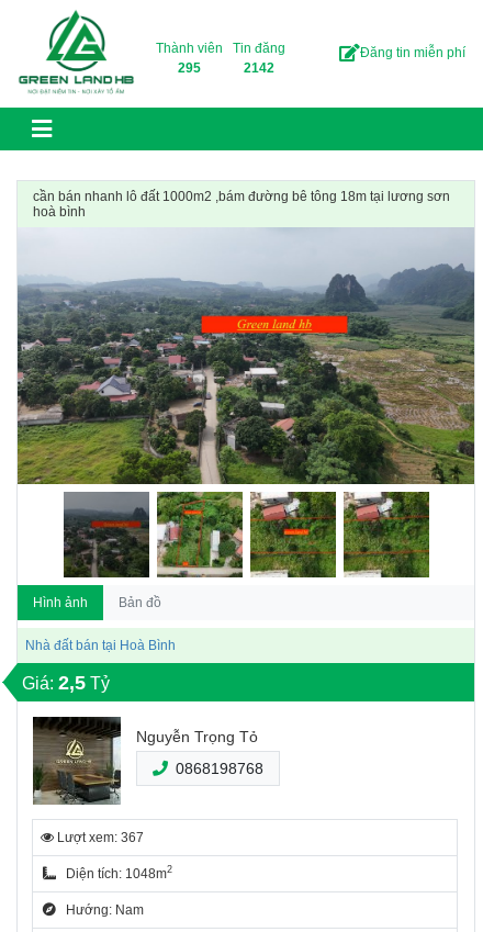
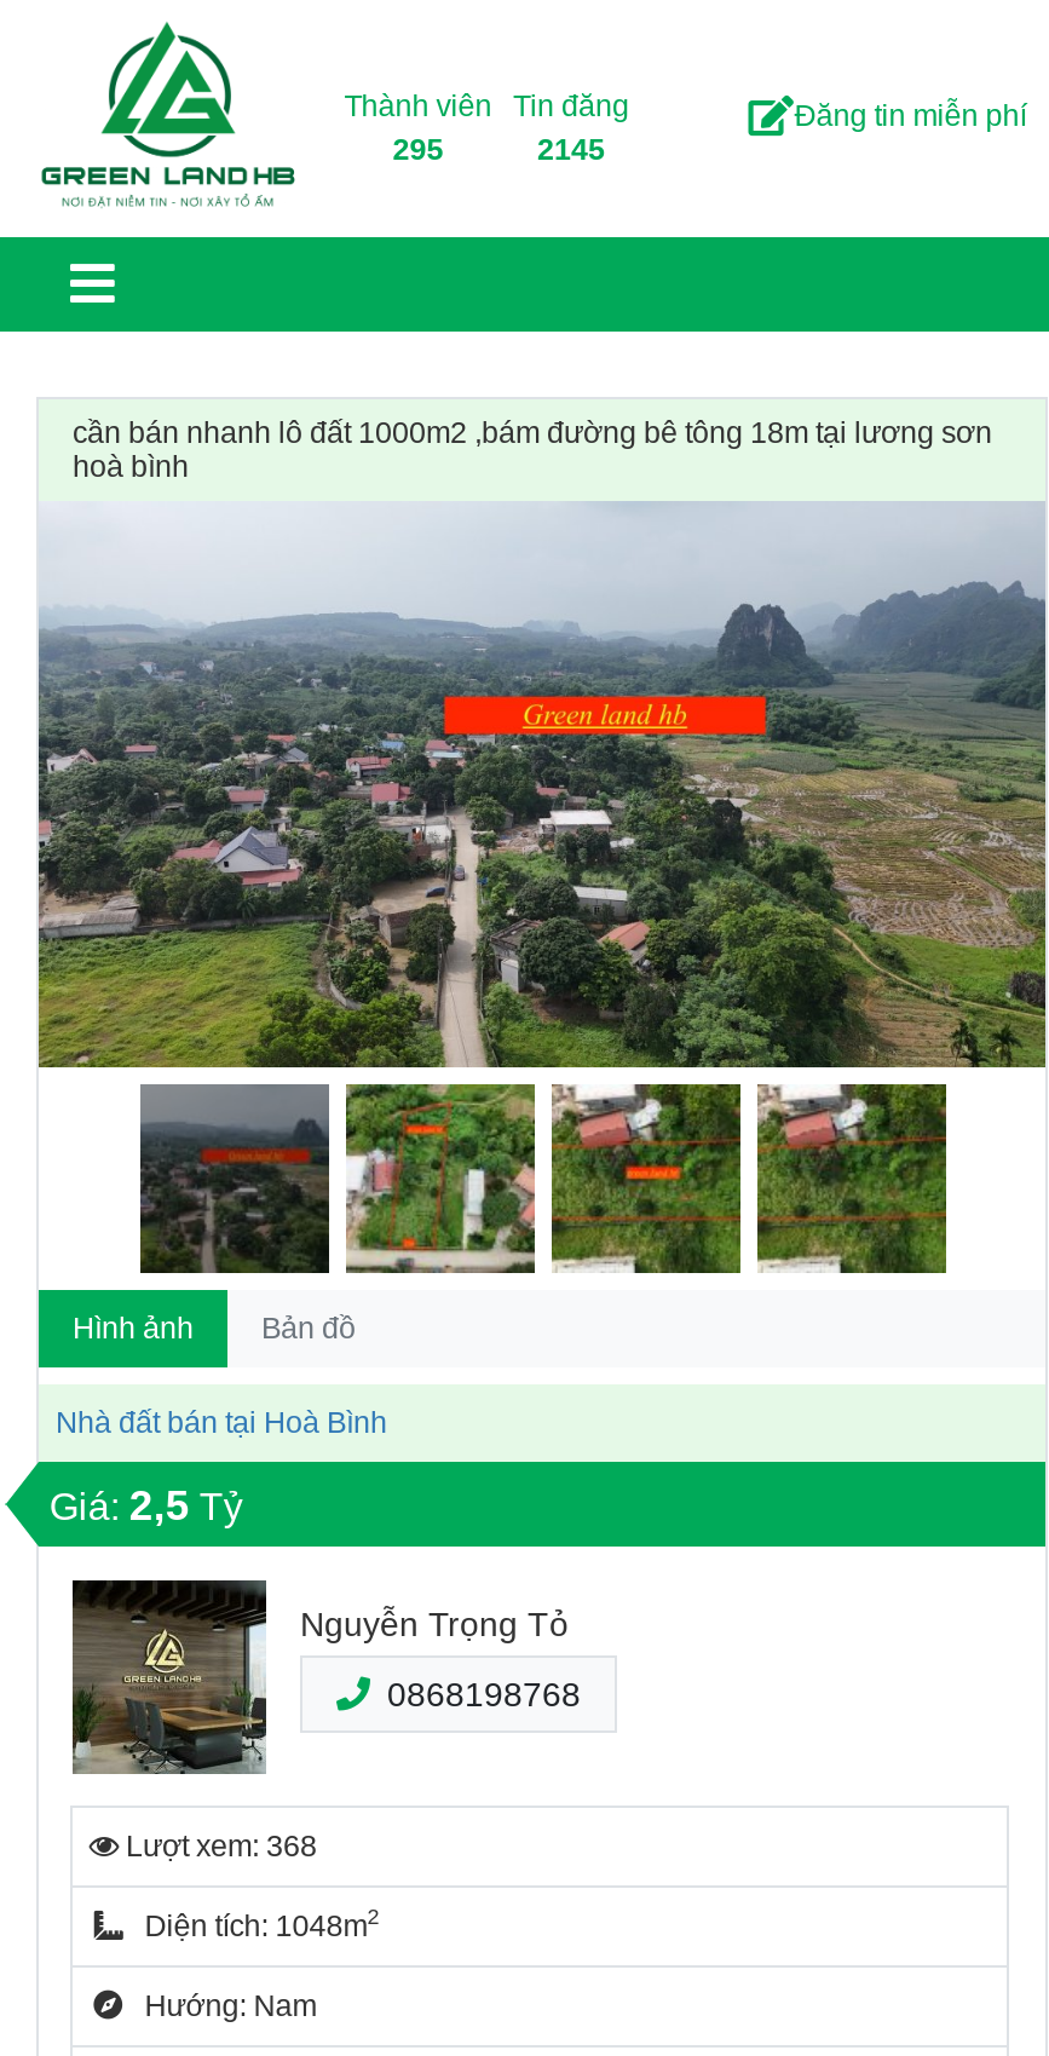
- 2142
+ 2145

- Lượt xem: 367
+ Lượt xem: 368
